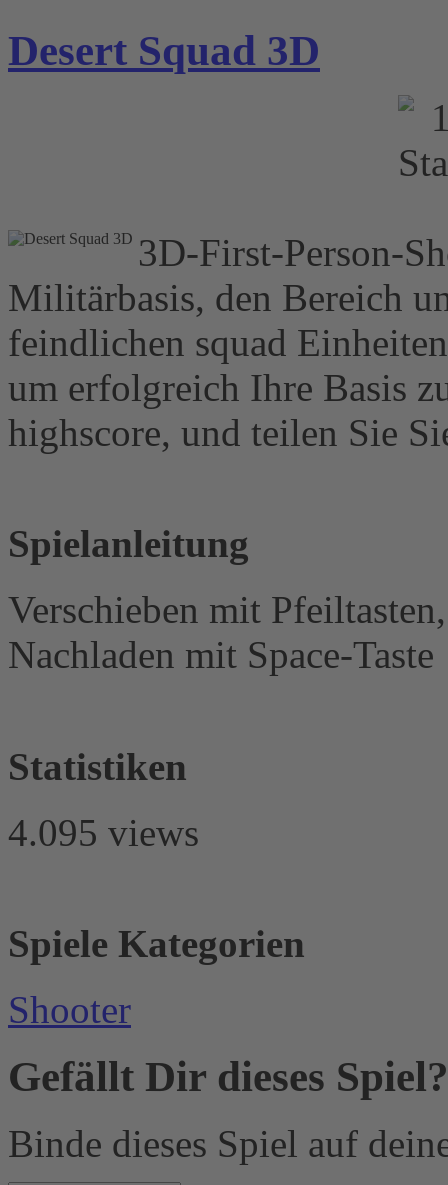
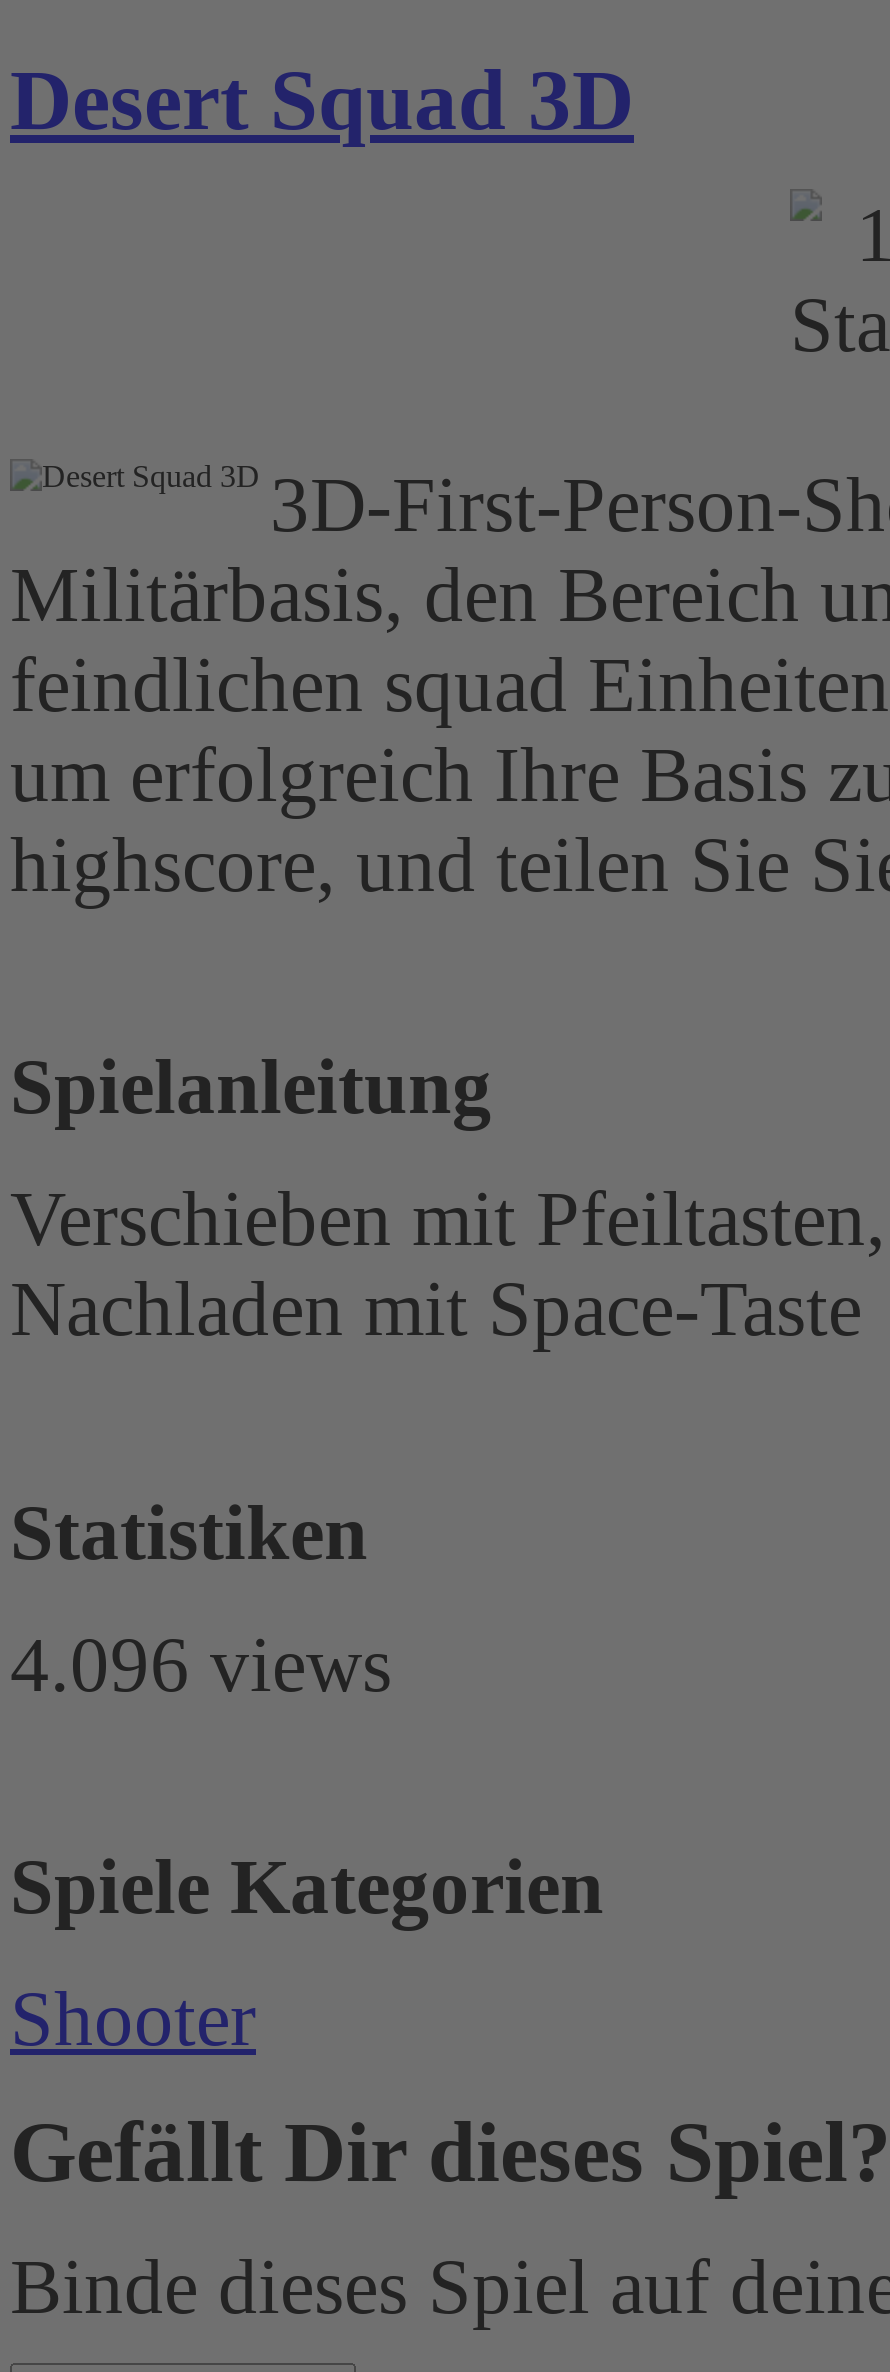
- 4.095 views
+ 4.096 views
